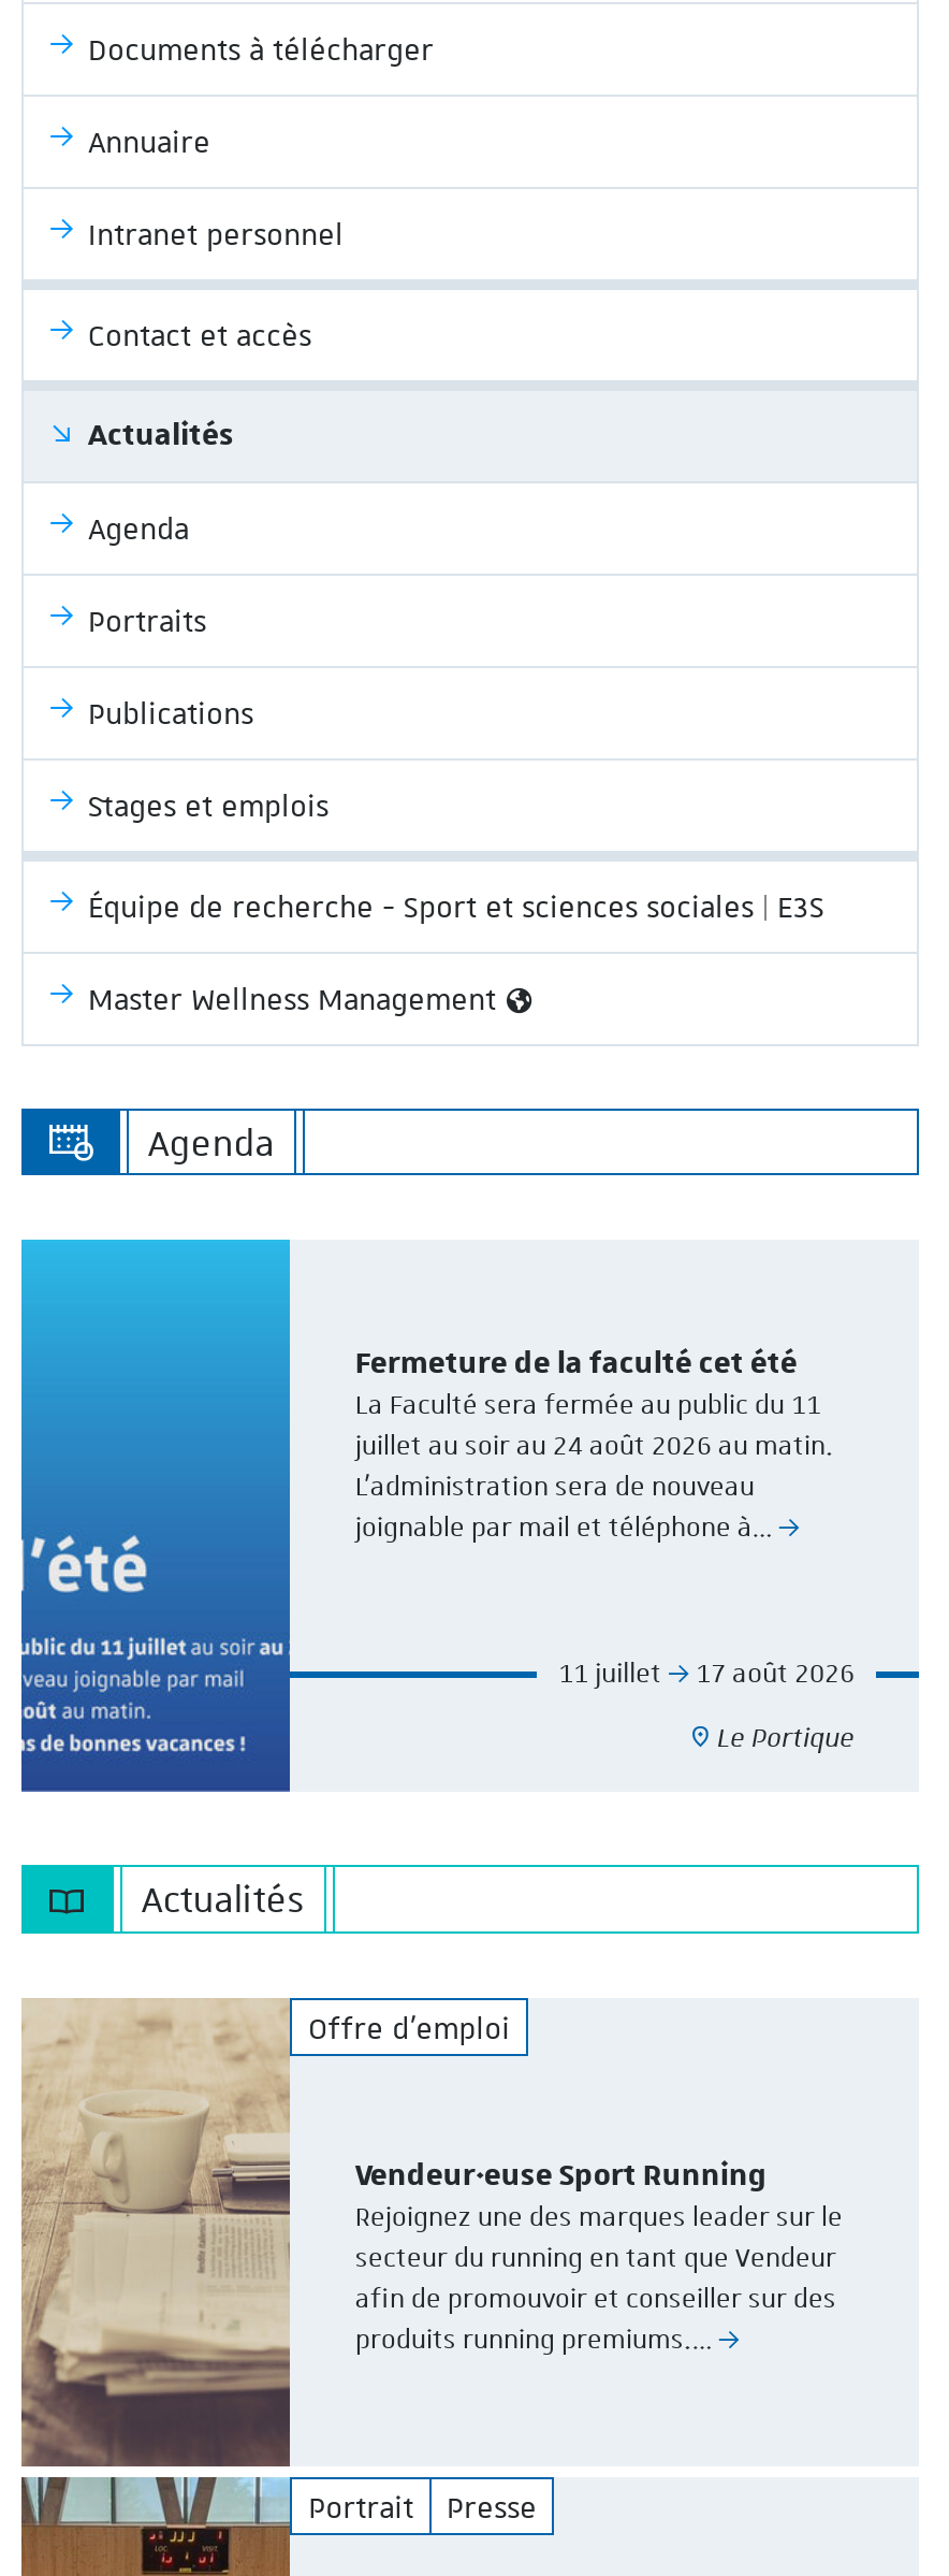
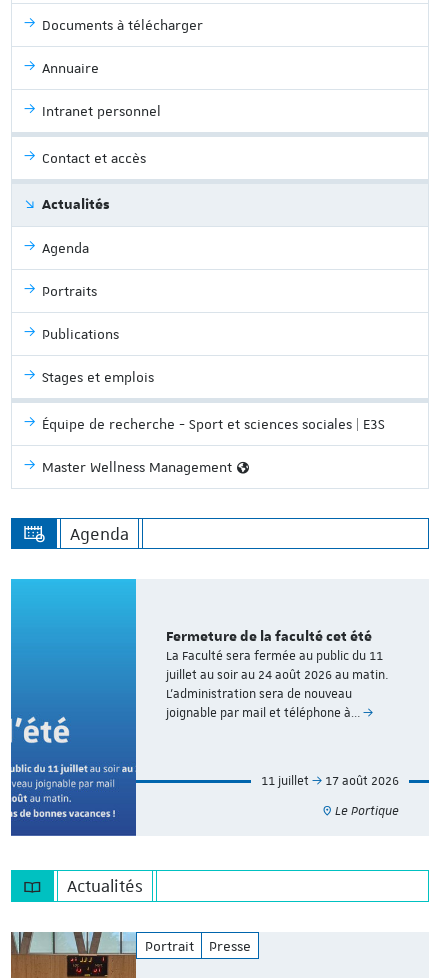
- [image]
- Offre d'emploi

- Vendeur·euse Sport Running
- Rejoignez une des marques leader sur le
- secteur du running en tant que Vendeur
- afin de promouvoir et conseiller sur des
- produits running premiums.…
